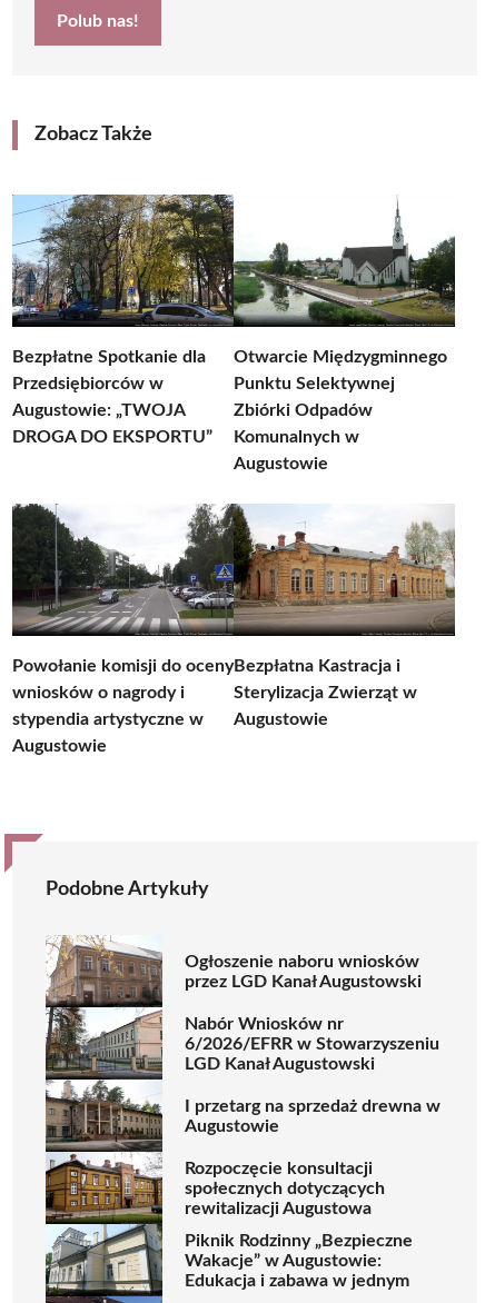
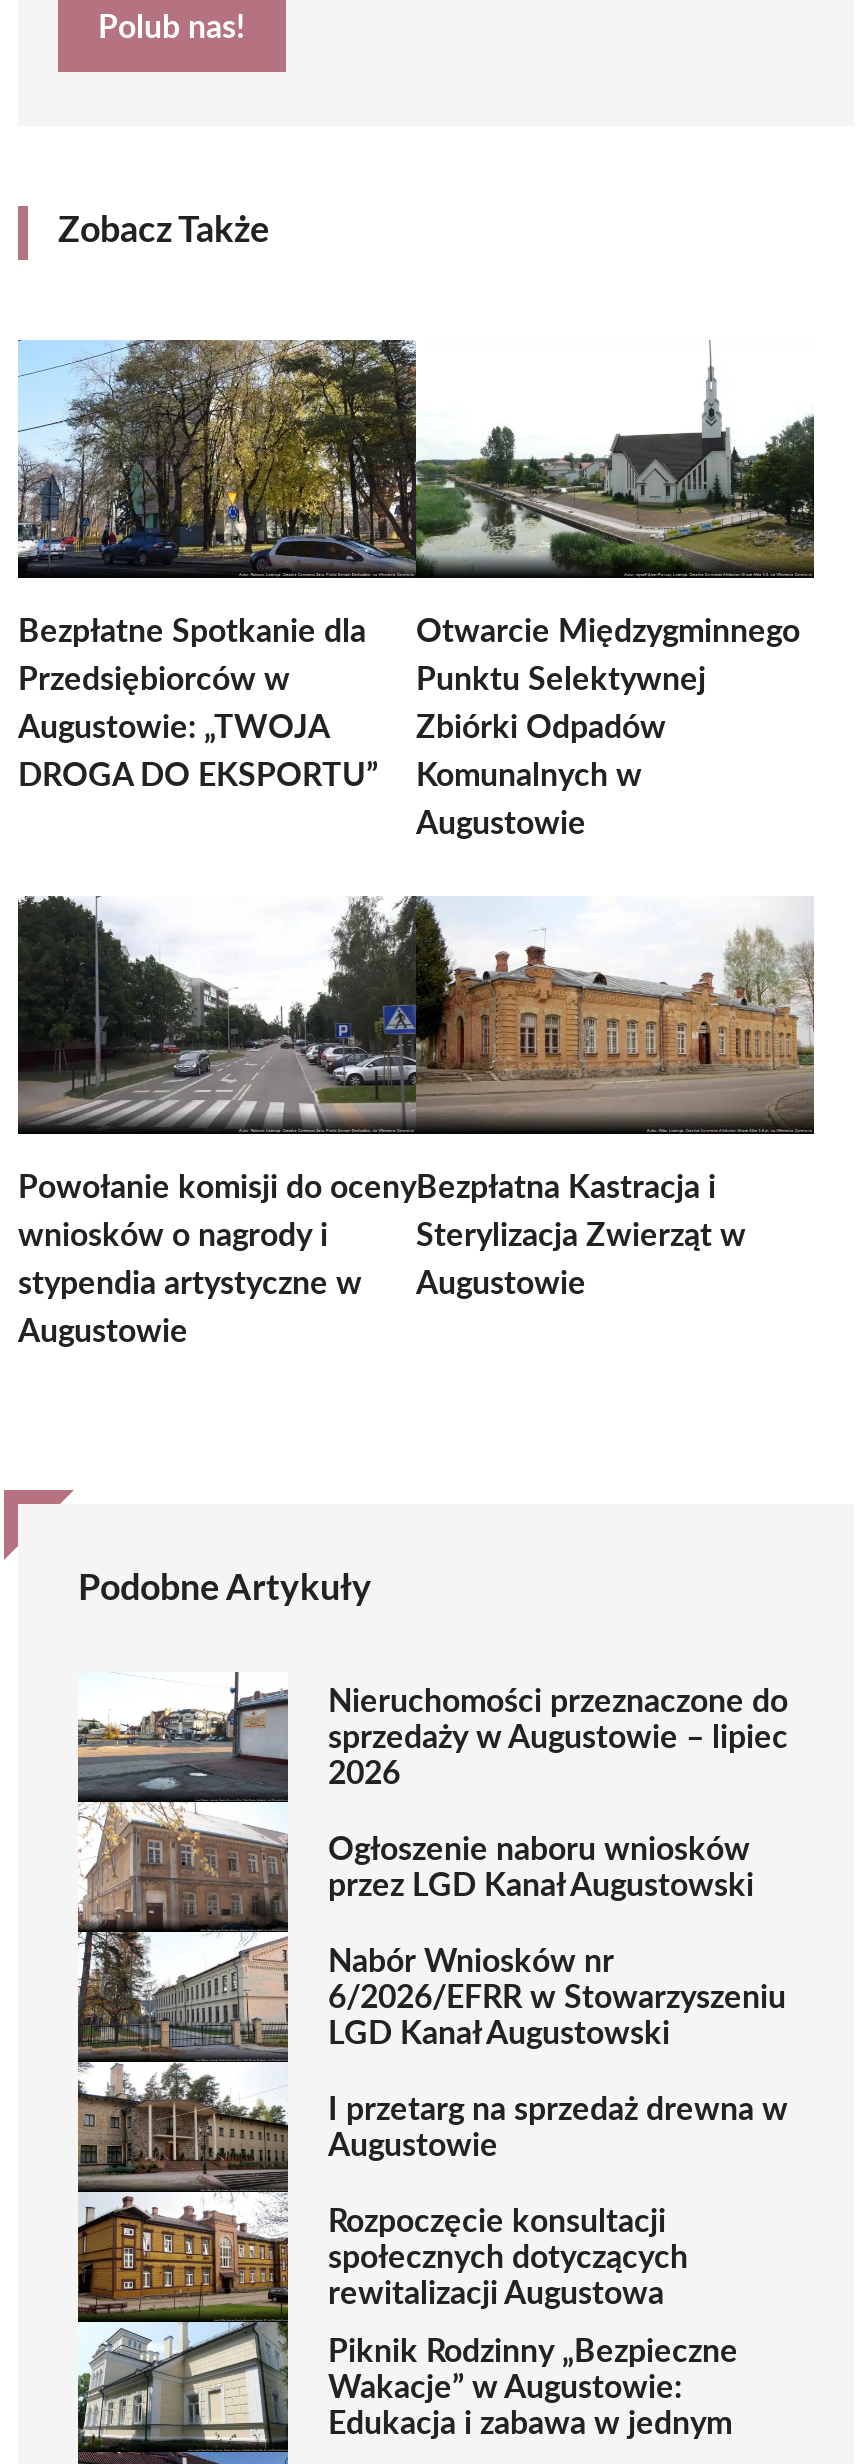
+ [image]
+ Nieruchomości przeznaczone do
+ sprzedaży w Augustowie – lipiec
+ 2026
